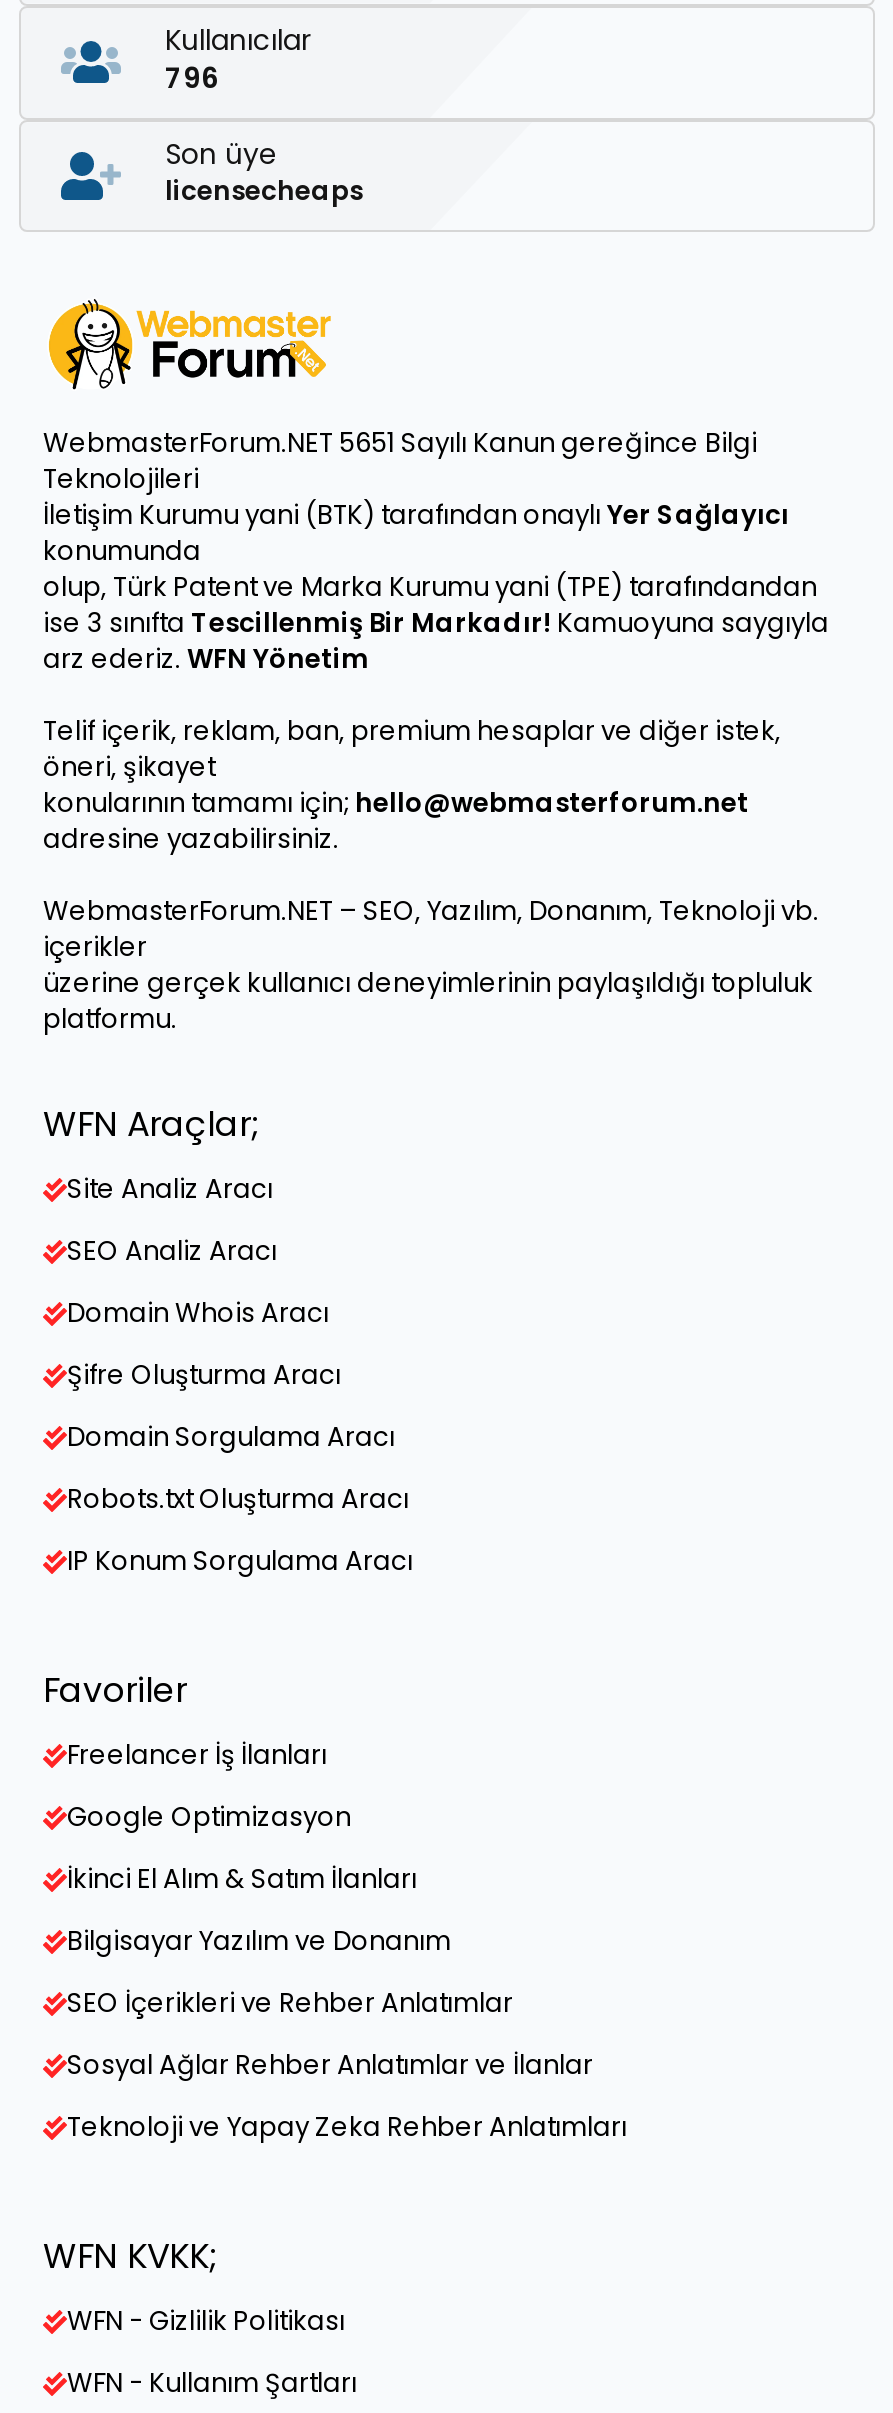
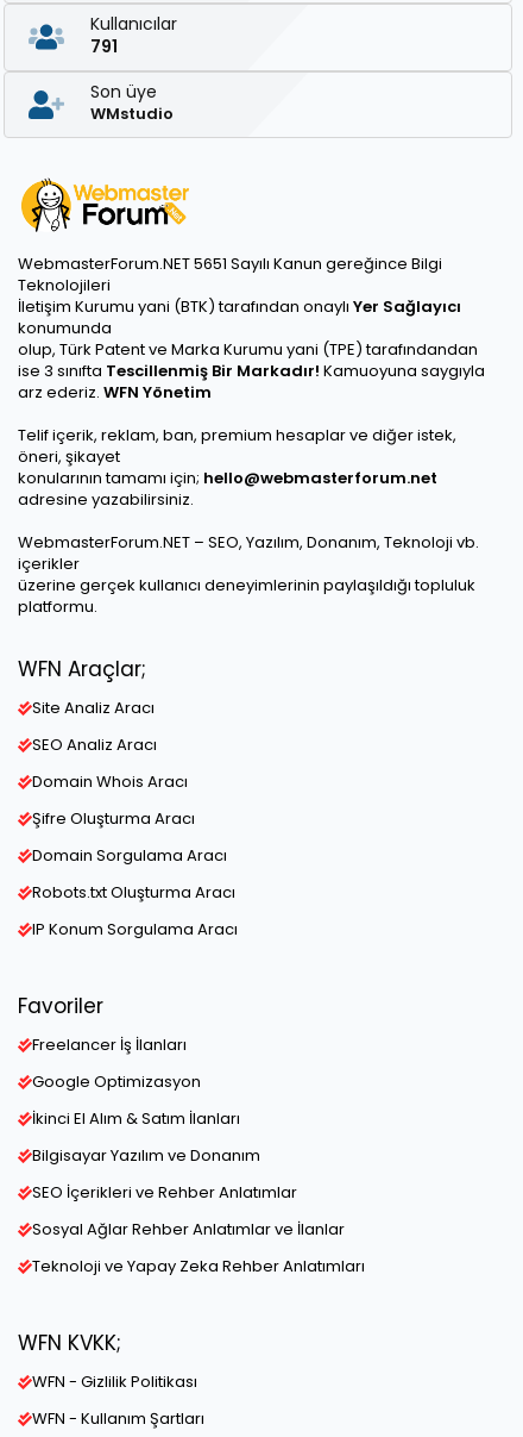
- 796
+ 791

- licensecheaps
+ WMstudio
